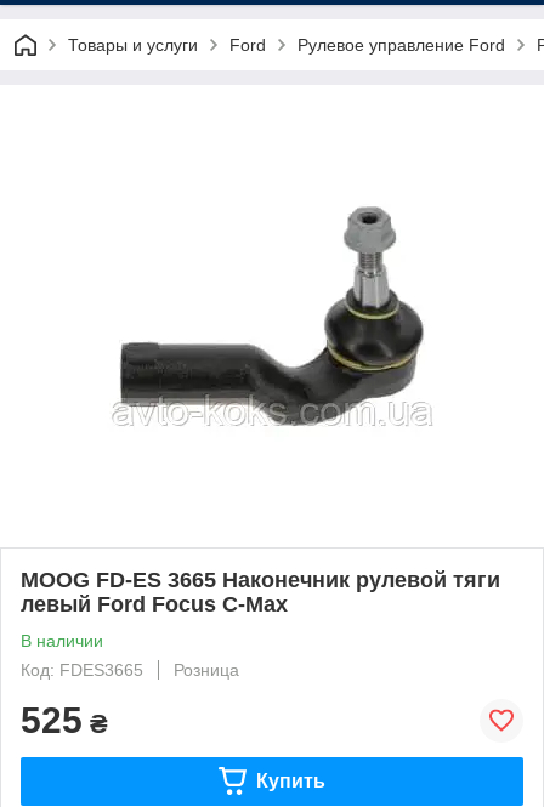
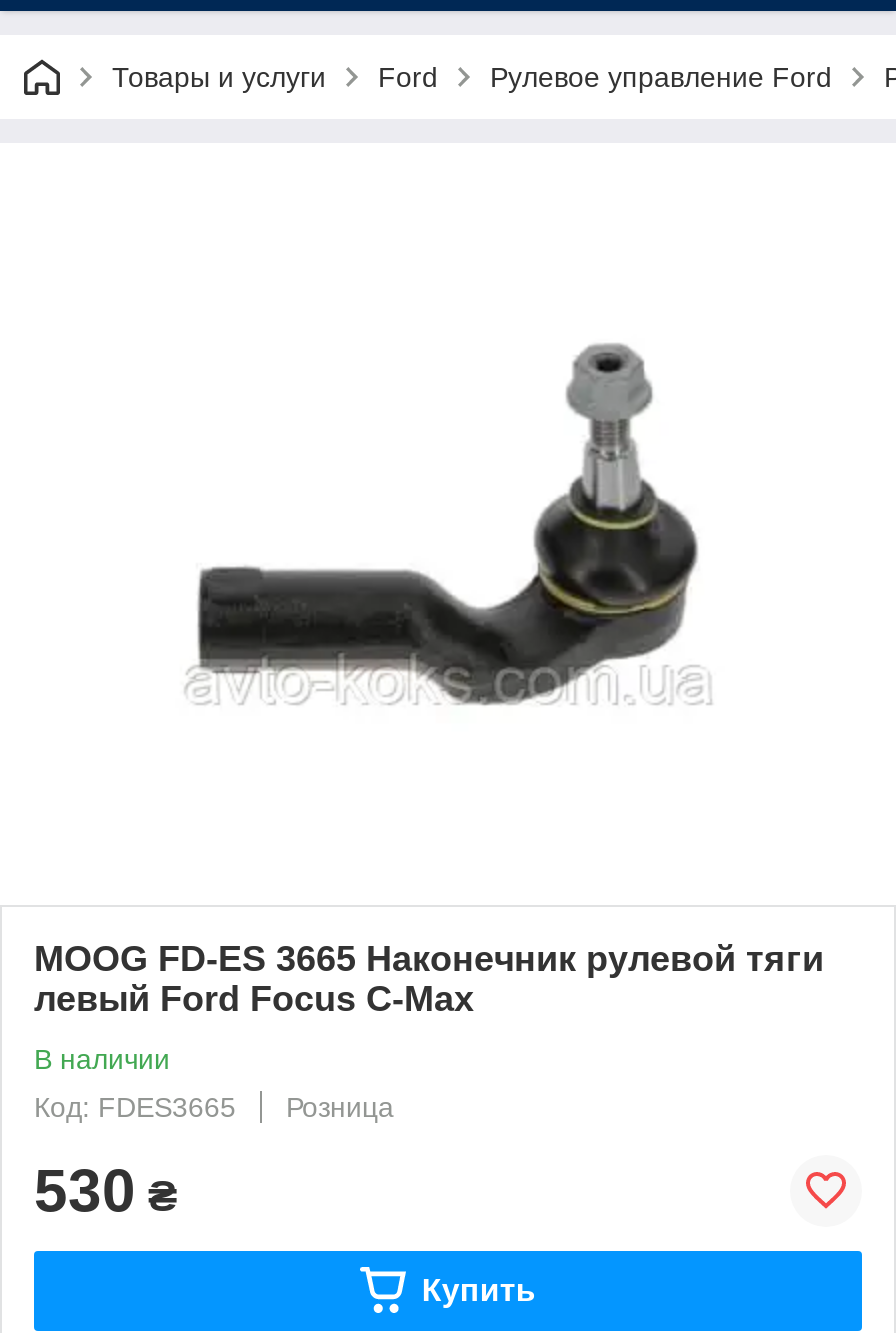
- 525 ₴
+ 530 ₴
